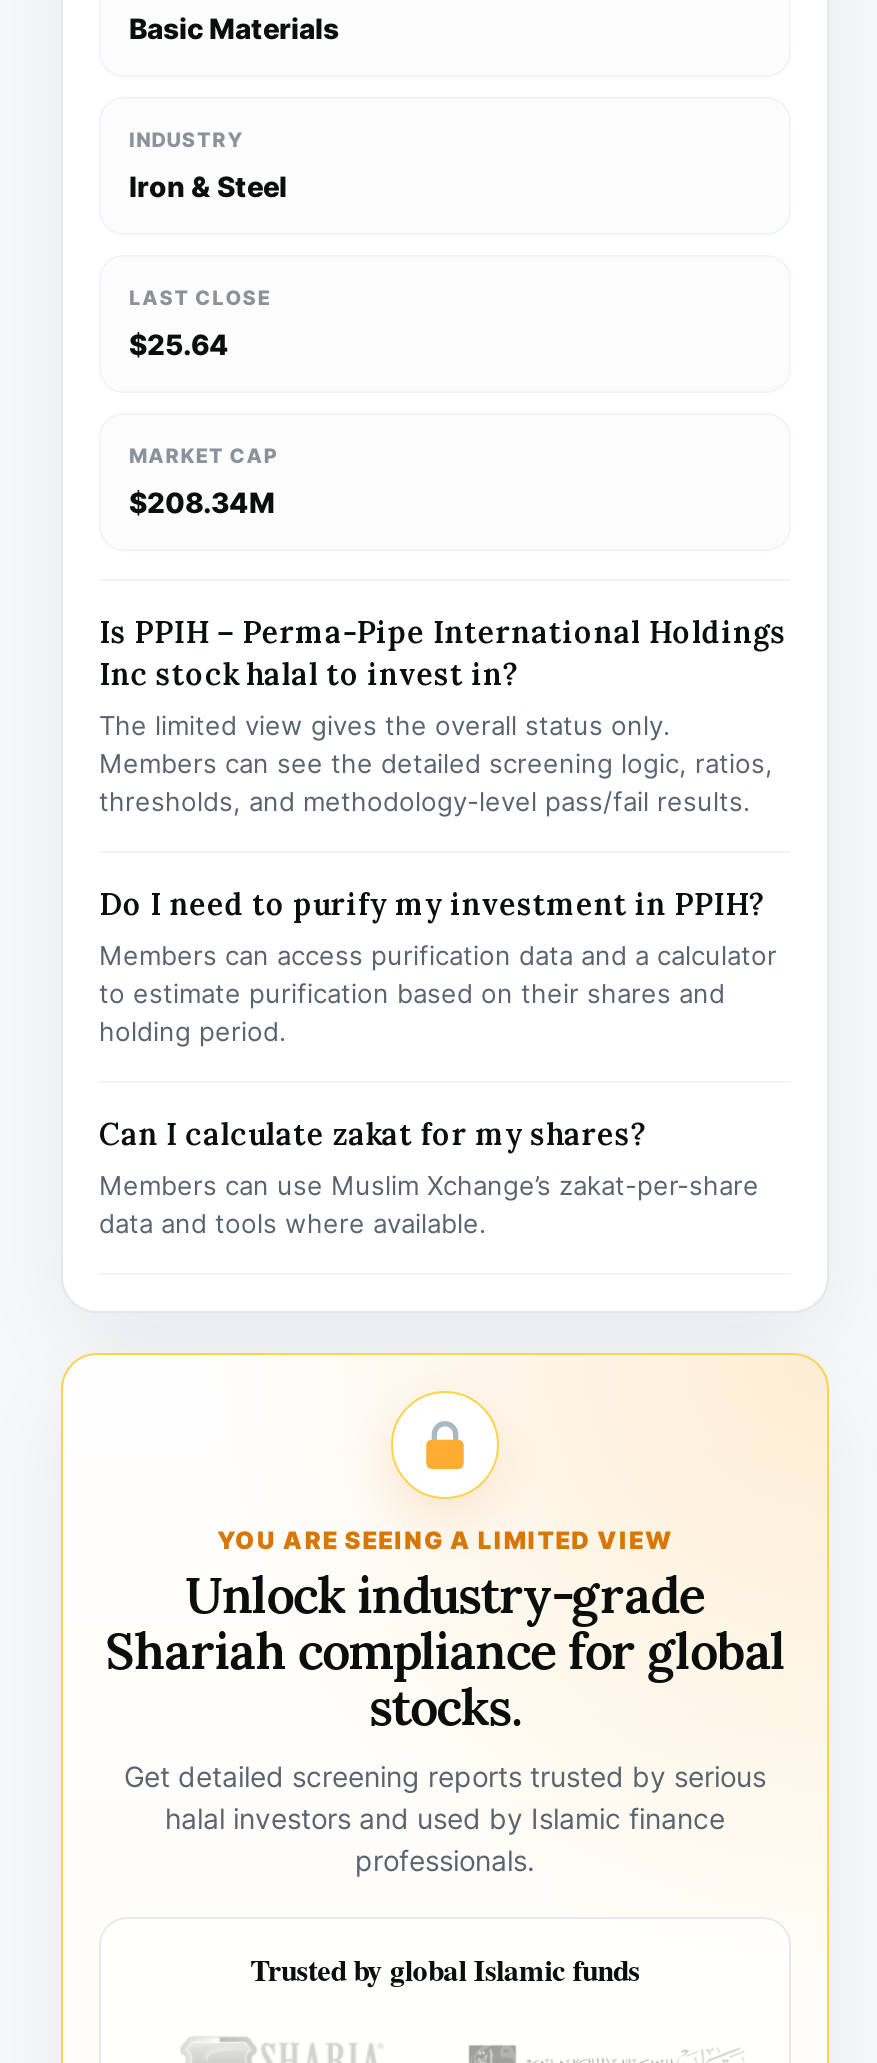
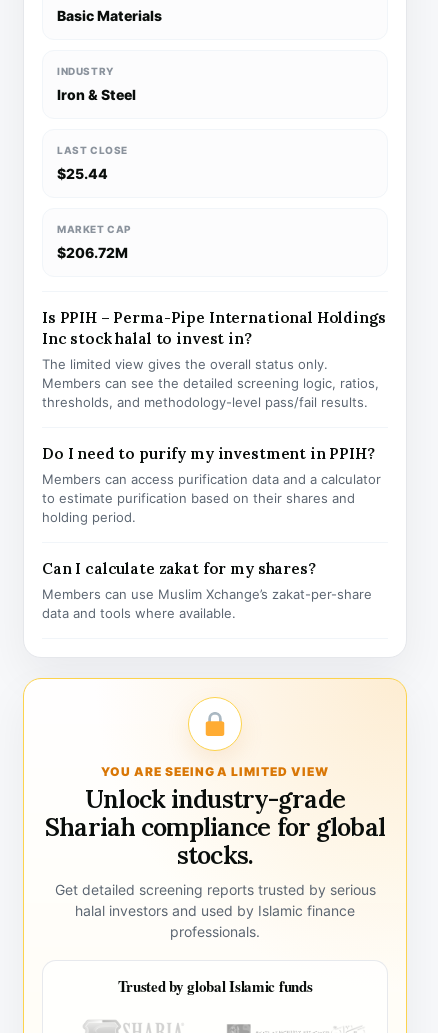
- $25.64
+ $25.44

- $208.34M
+ $206.72M
